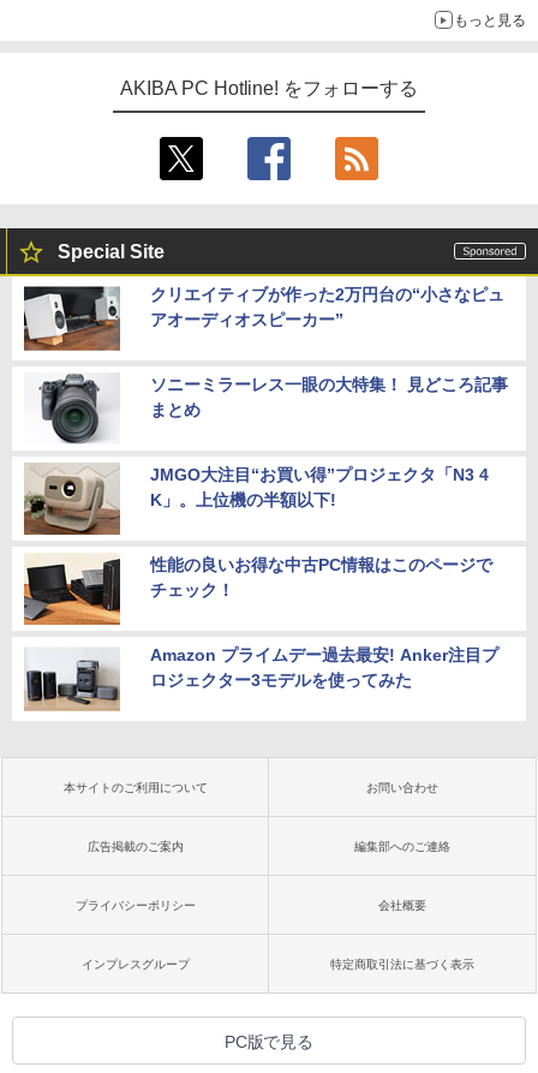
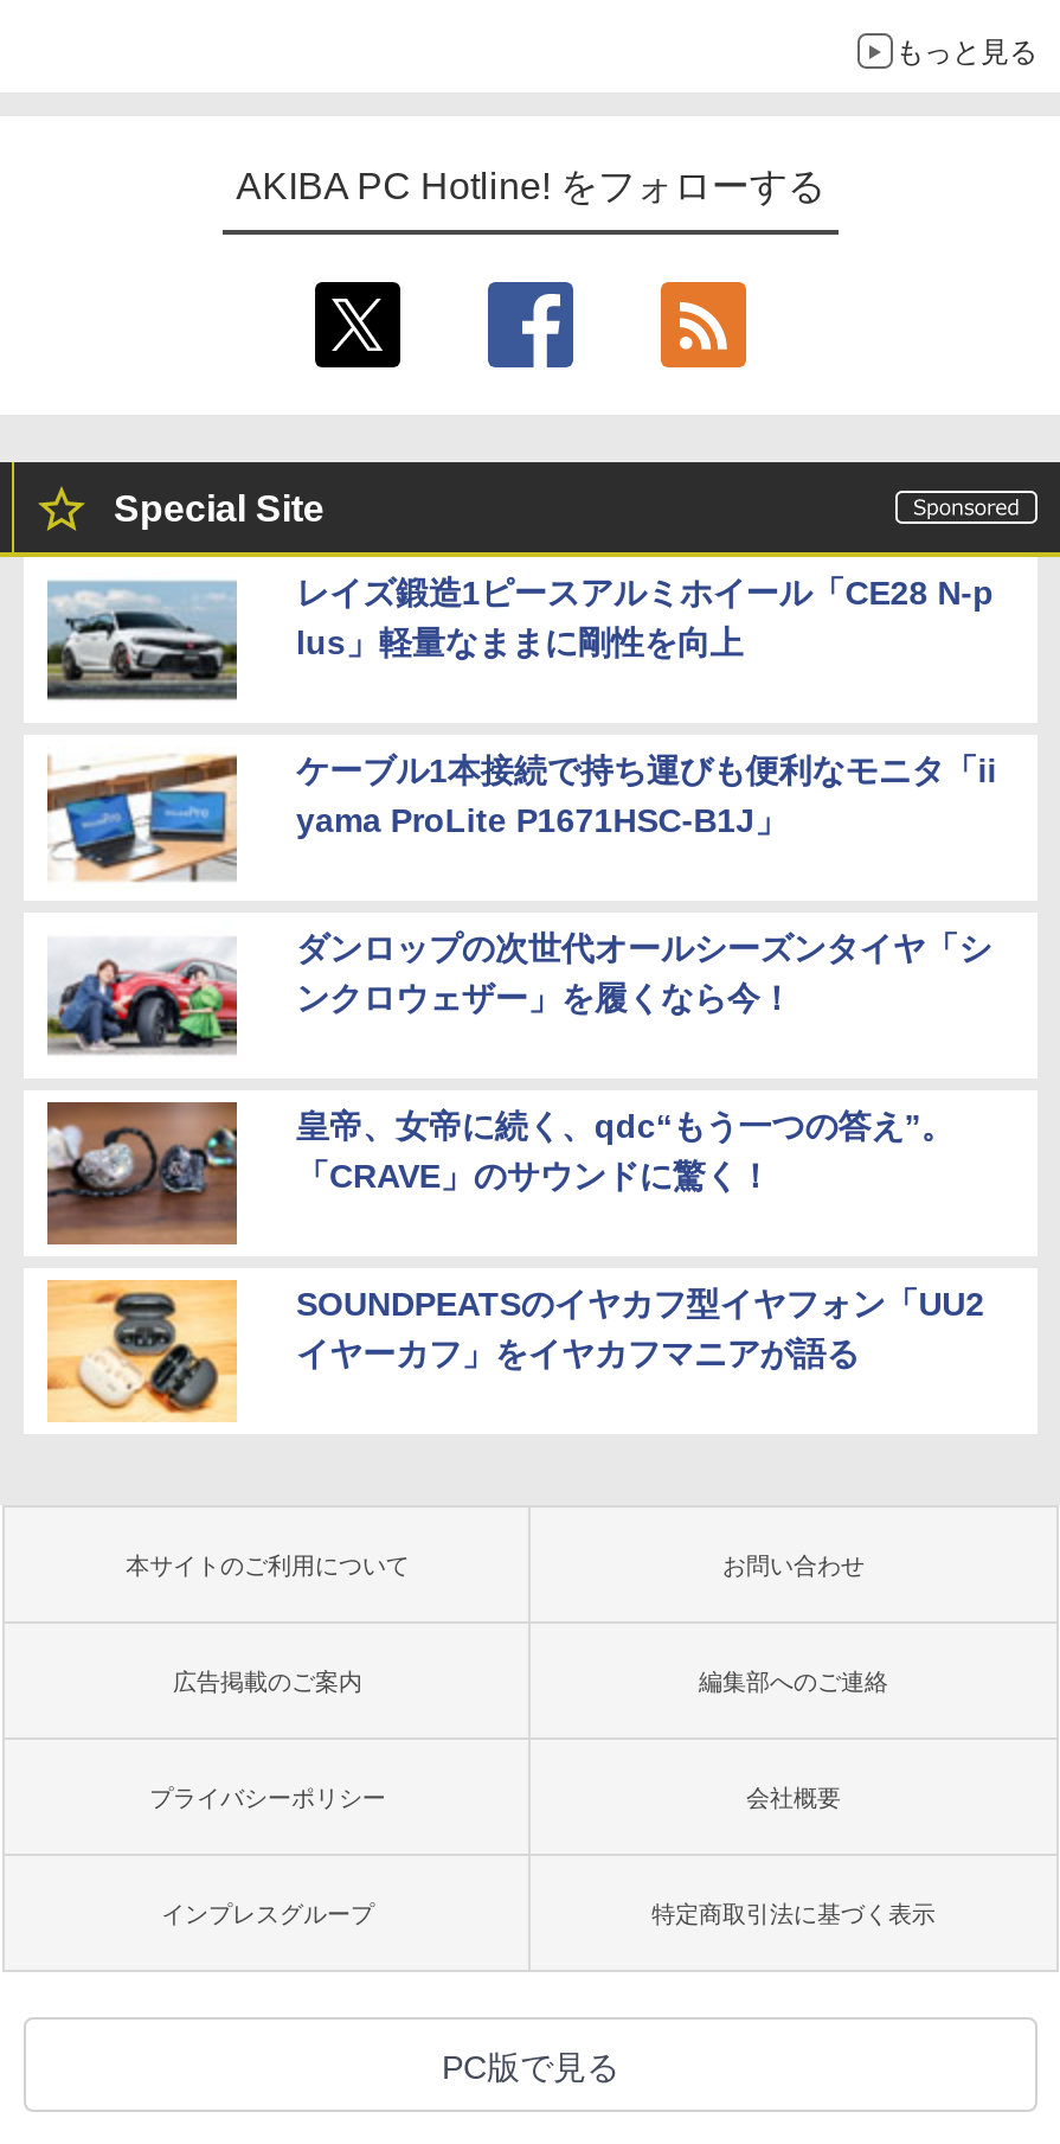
- [image]
- クリエイティブが作った2万円台の“小さなピュ
- アオーディオスピーカー”
+ [image]
+ レイズ鍛造1ピースアルミホイール「CE28 N-p
+ lus」軽量なままに剛性を向上

- [image]
- ソニーミラーレス一眼の大特集！ 見どころ記事
- まとめ
+ [image]
+ ケーブル1本接続で持ち運びも便利なモニタ「ii
+ yama ProLite P1671HSC-B1J」

- [image]
- JMGO大注目“お買い得”プロジェクタ「N3 4
- K」。上位機の半額以下!
+ [image]
+ ダンロップの次世代オールシーズンタイヤ「シ
+ ンクロウェザー」を履くなら今！

- [image]
- 性能の良いお得な中古PC情報はこのページで
- チェック！
+ [image]
+ 皇帝、女帝に続く、qdc“もう一つの答え”。
+ 「CRAVE」のサウンドに驚く！

- [image]
- Amazon プライムデー過去最安! Anker注目プ
- ロジェクター3モデルを使ってみた
+ [image]
+ SOUNDPEATSのイヤカフ型イヤフォン「UU2
+ イヤーカフ」をイヤカフマニアが語る
